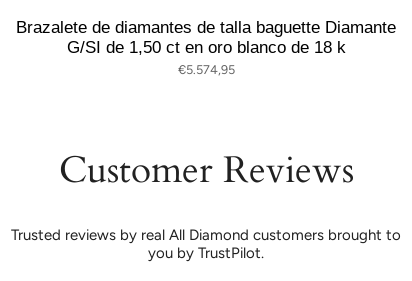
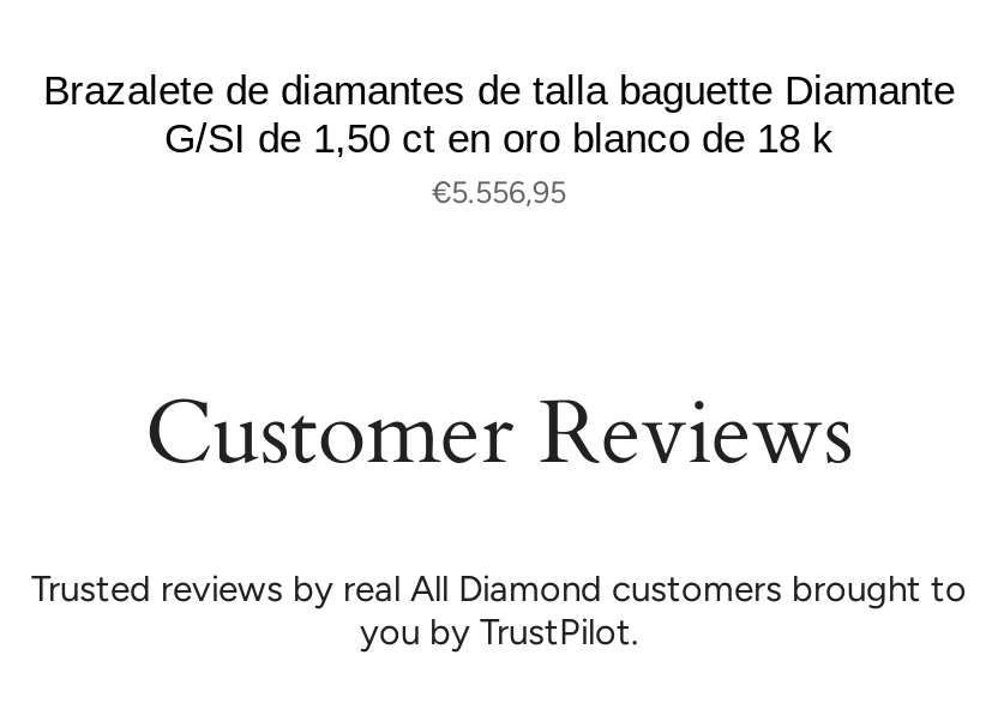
- €5.574,95
+ €5.556,95
